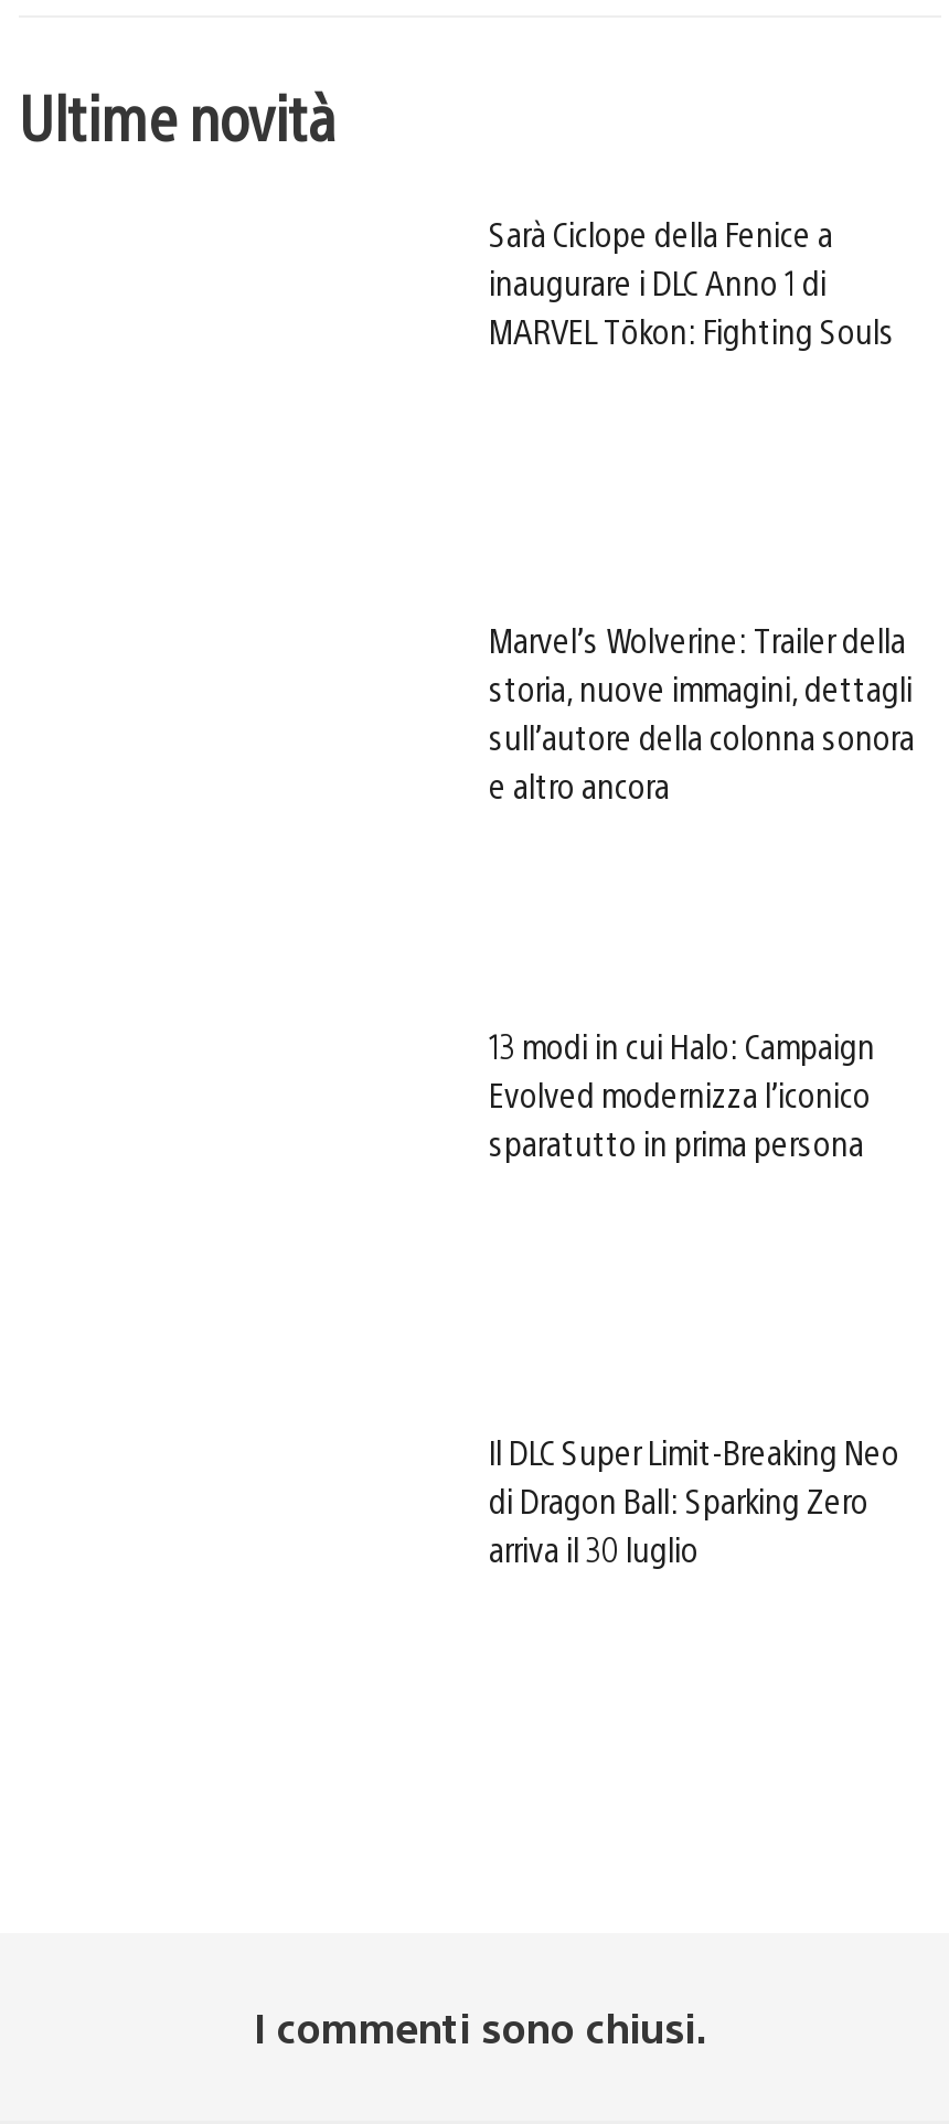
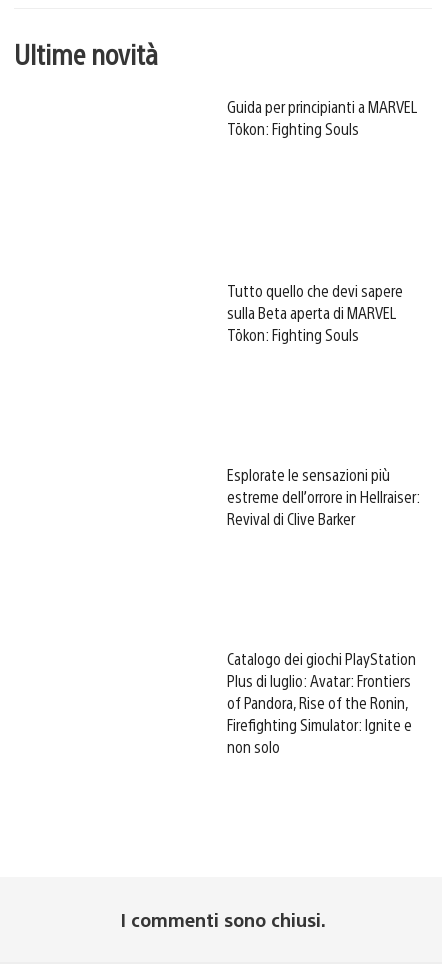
- Sarà Ciclope della Fenice a
- inaugurare i DLC Anno 1 di
- MARVEL Tōkon: Fighting Souls
+ Guida per principianti a MARVEL
+ Tōkon: Fighting Souls

- Marvel’s Wolverine: Trailer della
- storia, nuove immagini, dettagli
- sull’autore della colonna sonora
- e altro ancora
+ Tutto quello che devi sapere
+ sulla Beta aperta di MARVEL
+ Tōkon: Fighting Souls

- 13 modi in cui Halo: Campaign
- Evolved modernizza l’iconico
- sparatutto in prima persona
+ Esplorate le sensazioni più
+ estreme dell’orrore in Hellraiser:
+ Revival di Clive Barker

- Il DLC Super Limit-Breaking Neo
- di Dragon Ball: Sparking Zero
- arriva il 30 luglio
+ Catalogo dei giochi PlayStation
+ Plus di luglio: Avatar: Frontiers
+ of Pandora, Rise of the Ronin,
+ Firefighting Simulator: Ignite e
+ non solo
